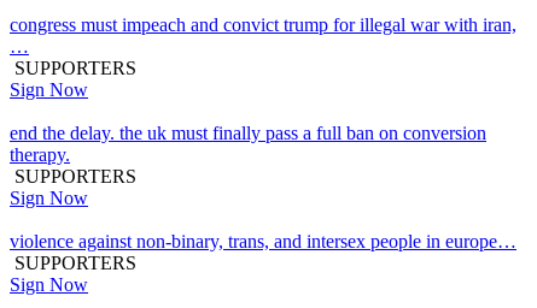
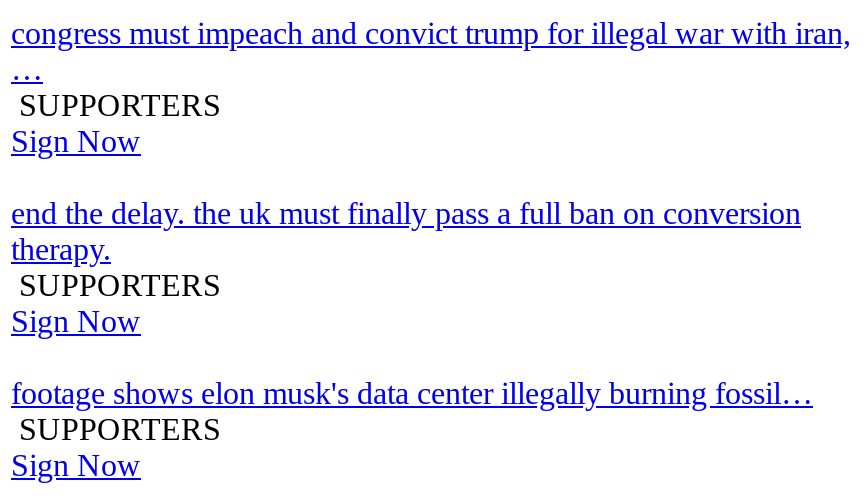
- violence against non-binary, trans, and intersex people in europe…
+ footage shows elon musk's data center illegally burning fossil…
